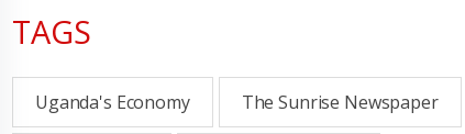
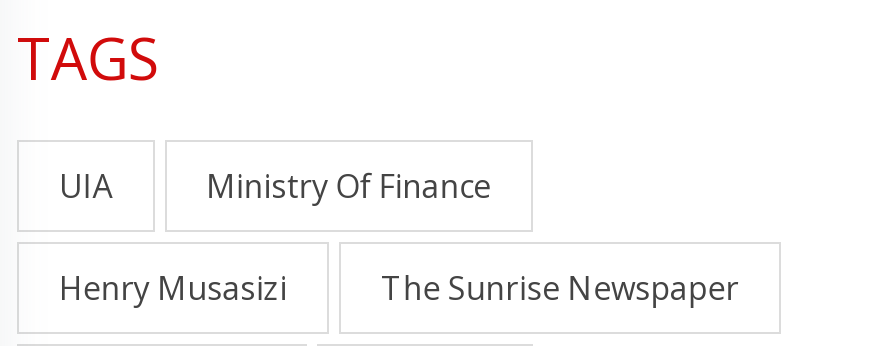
- Uganda's Economy
+ UIA
+ Ministry Of Finance
+ Henry Musasizi
